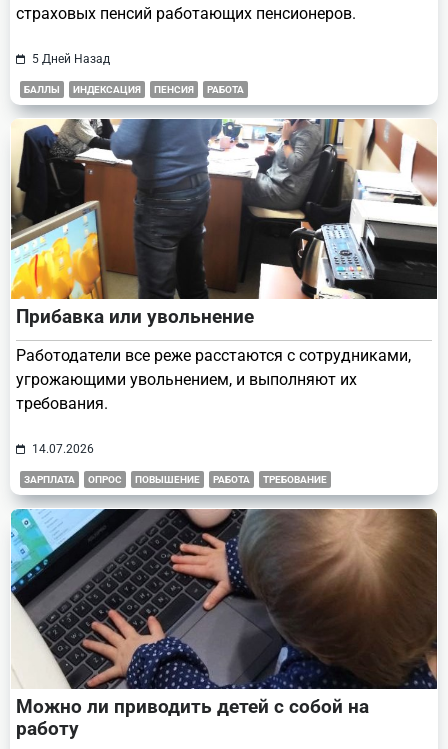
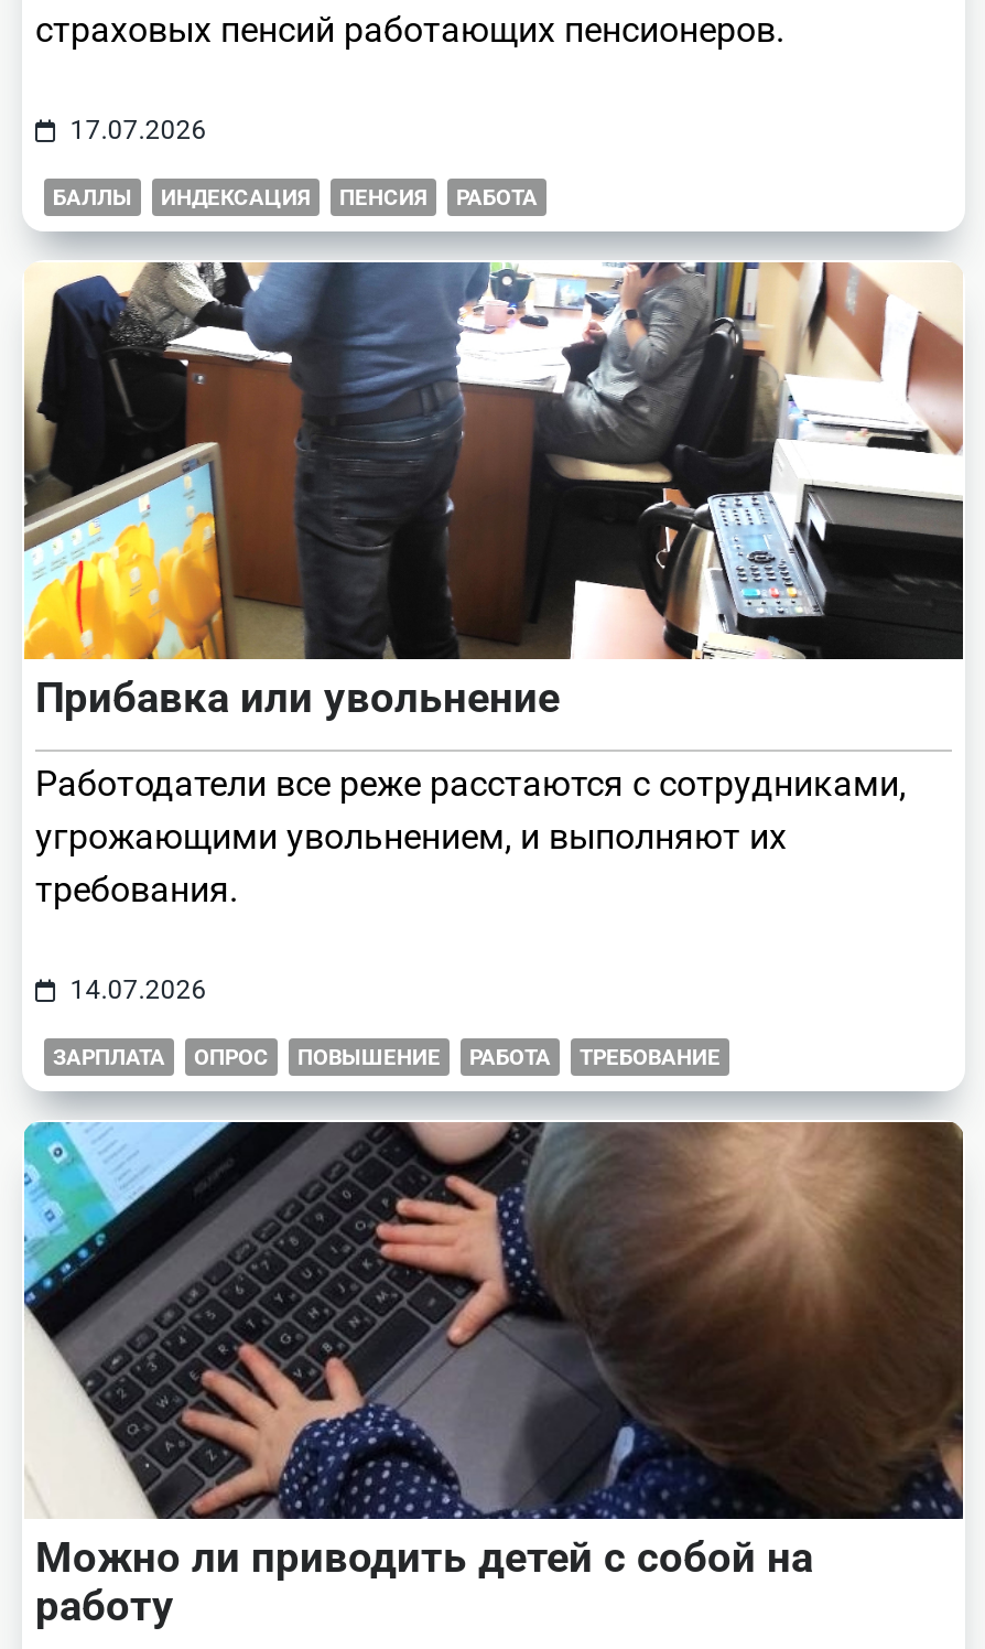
- 5 Дней Назад
+ 17.07.2026
